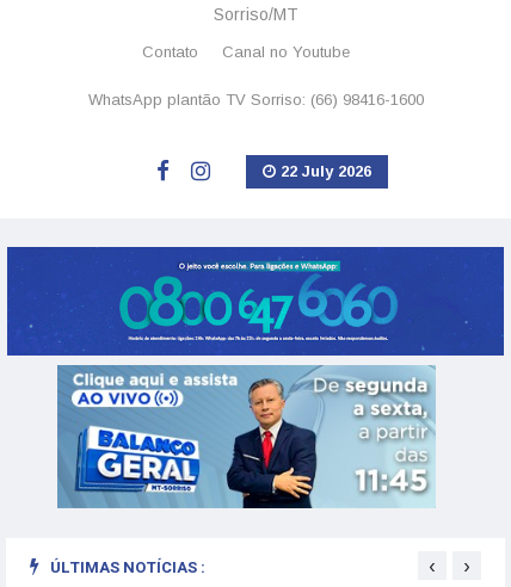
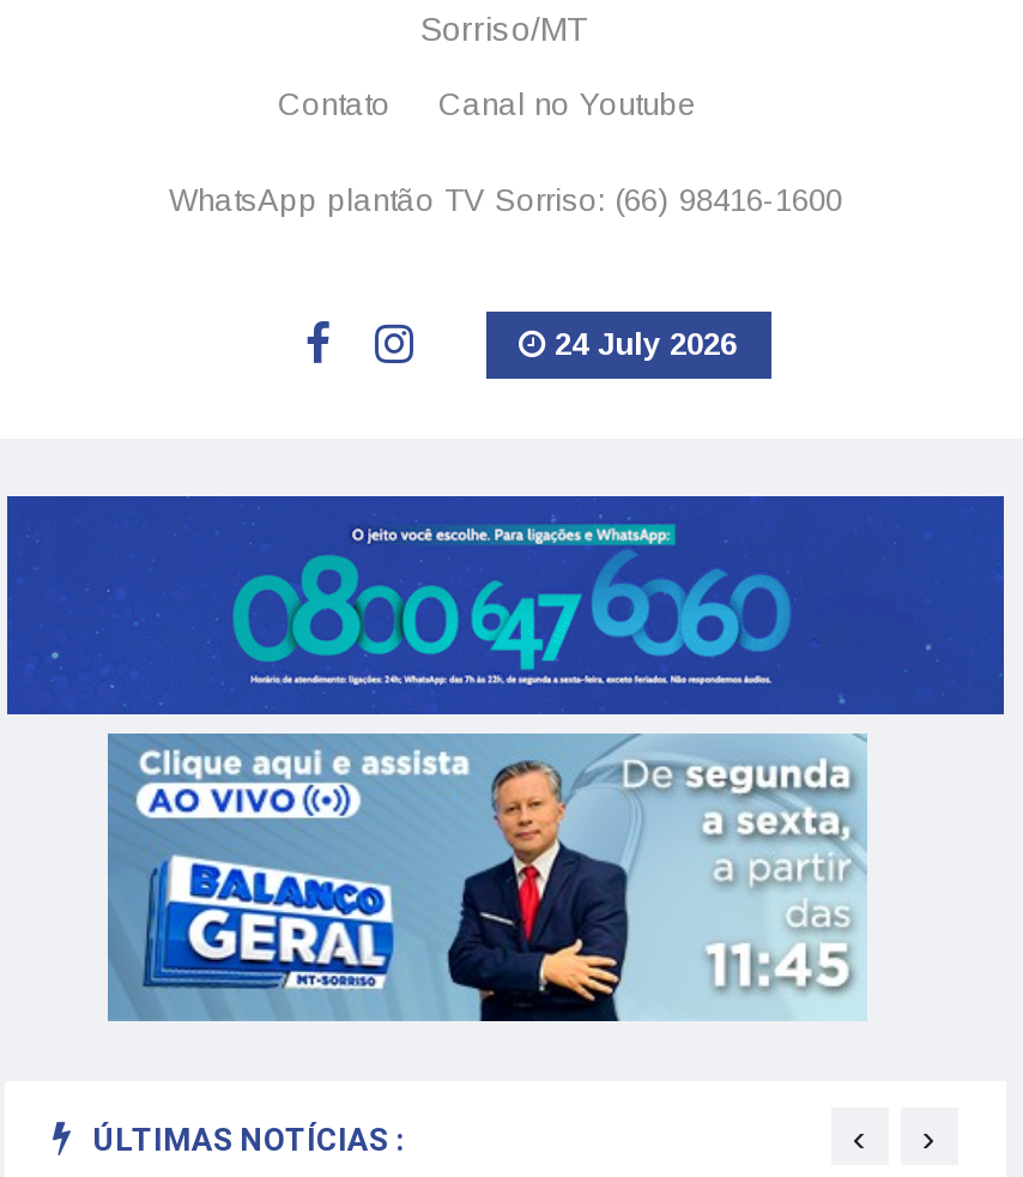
- 22 July 2026
+ 24 July 2026
